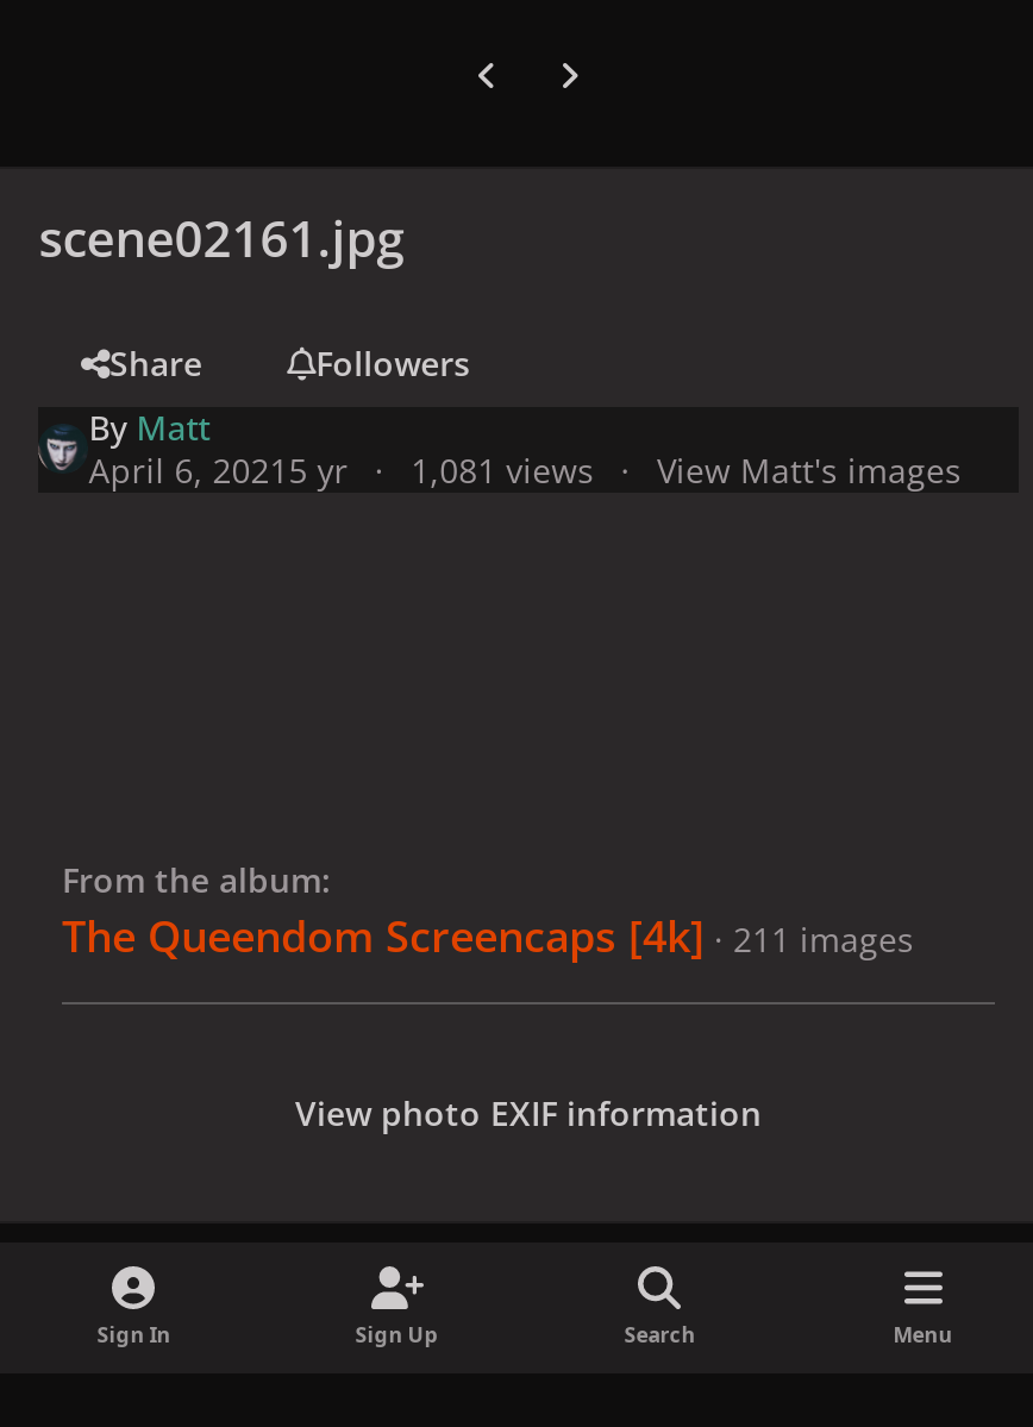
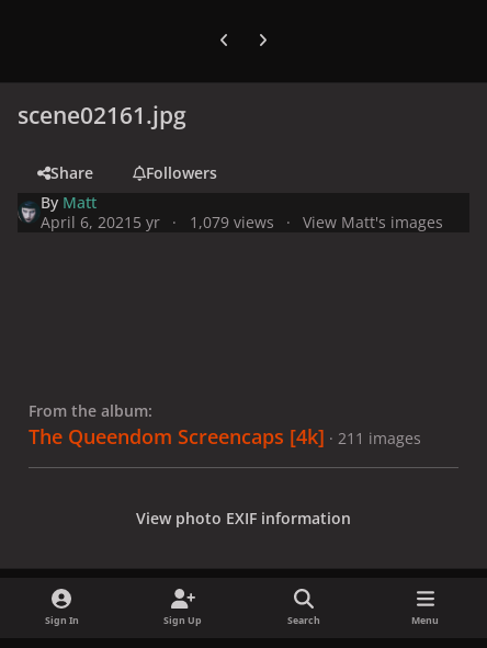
- April 6, 2021 5 yr 1,081 views View Matt's images
+ April 6, 2021 5 yr 1,079 views View Matt's images
